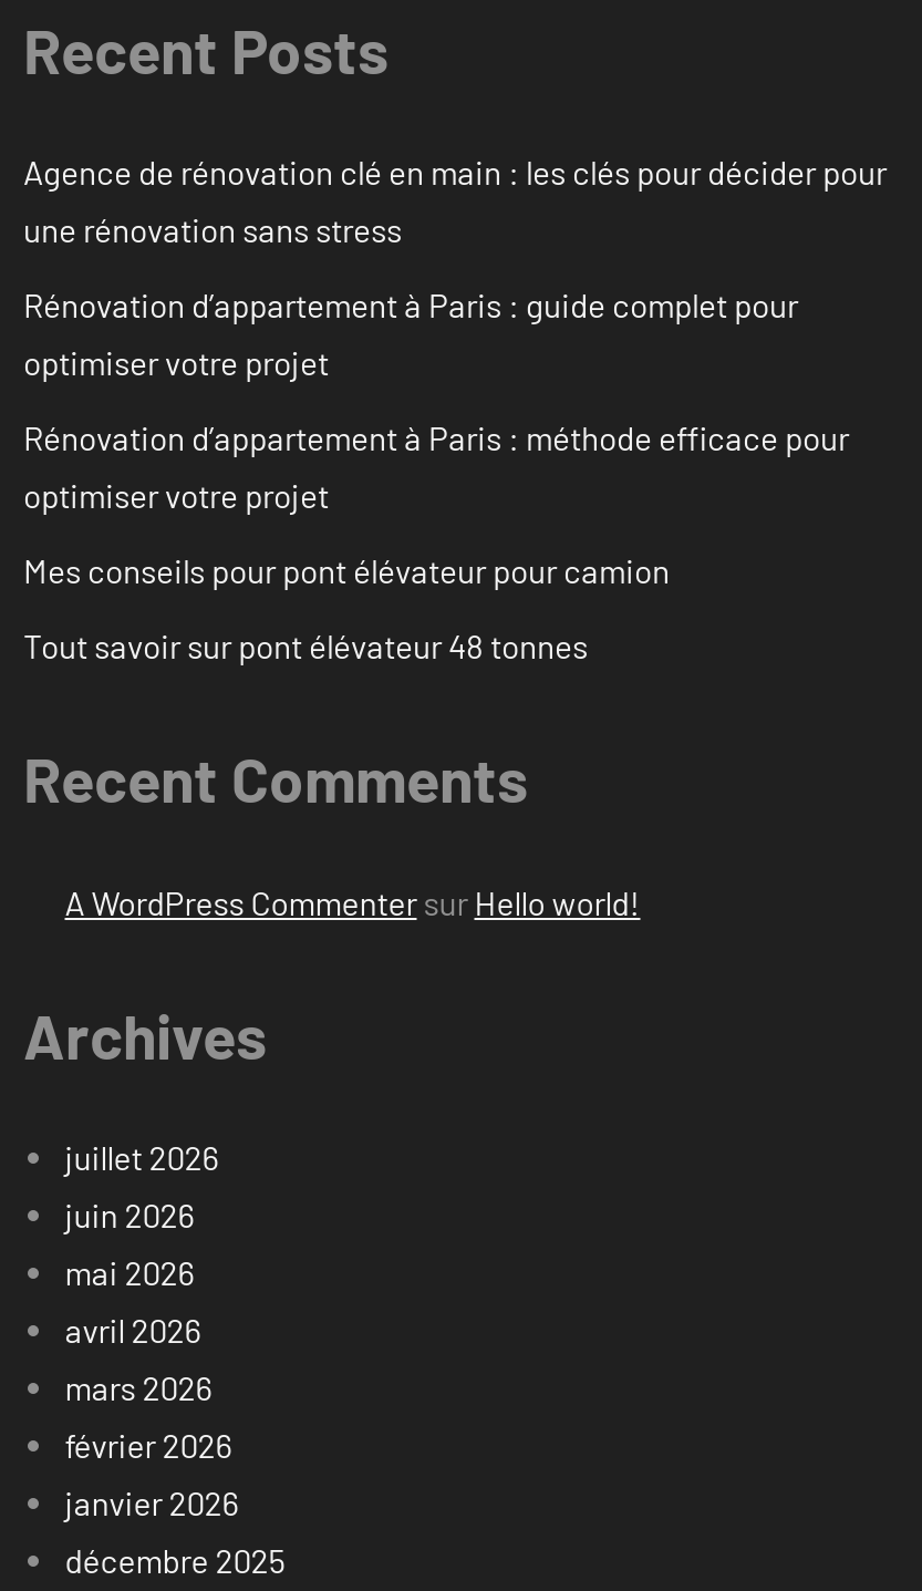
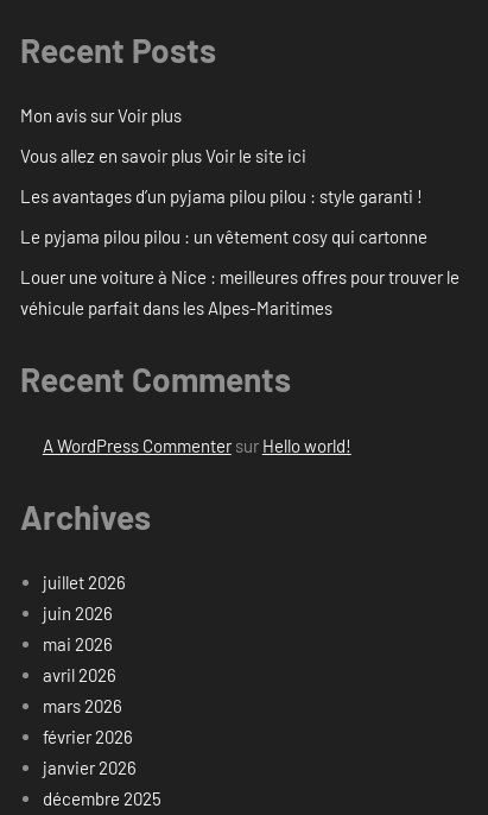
- Agence de rénovation clé en main : les clés pour décider pour
- une rénovation sans stress
+ Mon avis sur Voir plus

- Rénovation d’appartement à Paris : guide complet pour
- optimiser votre projet
+ Vous allez en savoir plus Voir le site ici

- Rénovation d’appartement à Paris : méthode efficace pour
- optimiser votre projet
+ Les avantages d’un pyjama pilou pilou : style garanti !

- Mes conseils pour pont élévateur pour camion
+ Le pyjama pilou pilou : un vêtement cosy qui cartonne

- Tout savoir sur pont élévateur 48 tonnes
+ Louer une voiture à Nice : meilleures offres pour trouver le
+ véhicule parfait dans les Alpes-Maritimes
